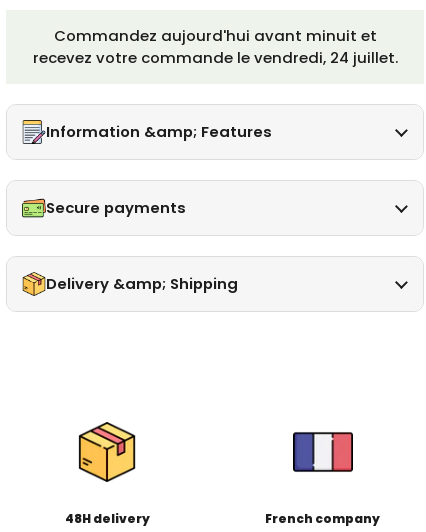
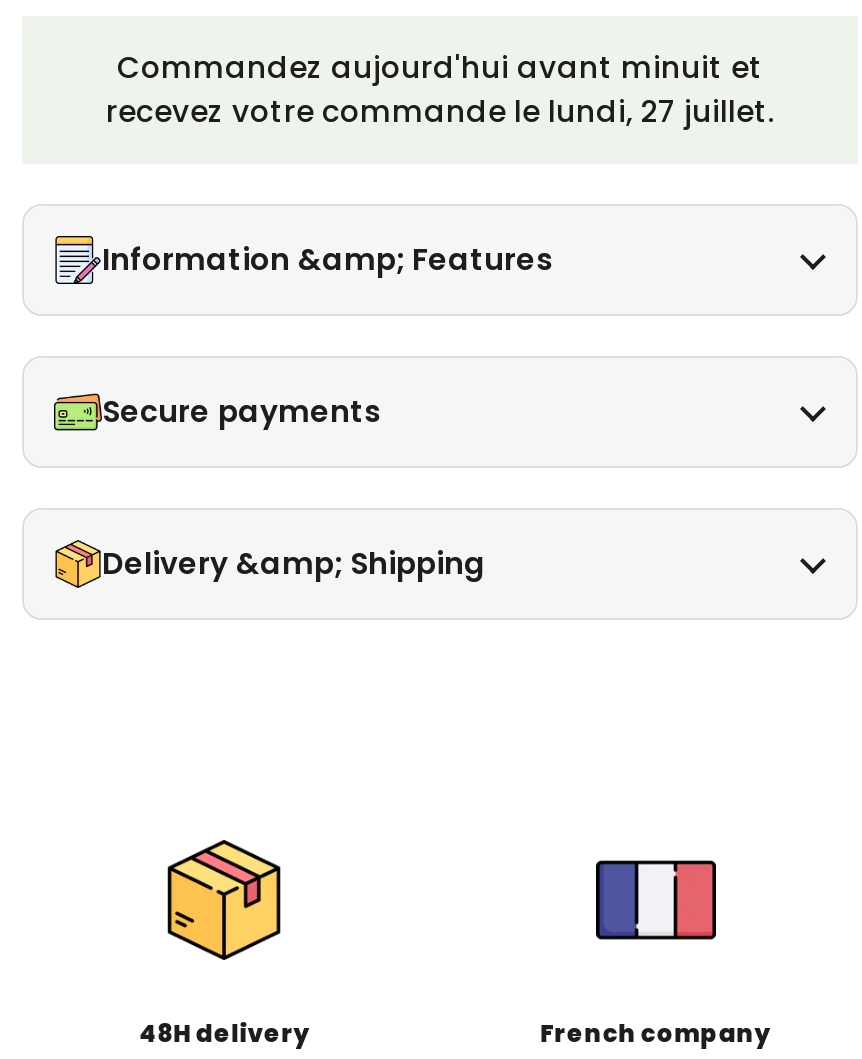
- recevez votre commande le vendredi, 24 juillet.
+ recevez votre commande le lundi, 27 juillet.
